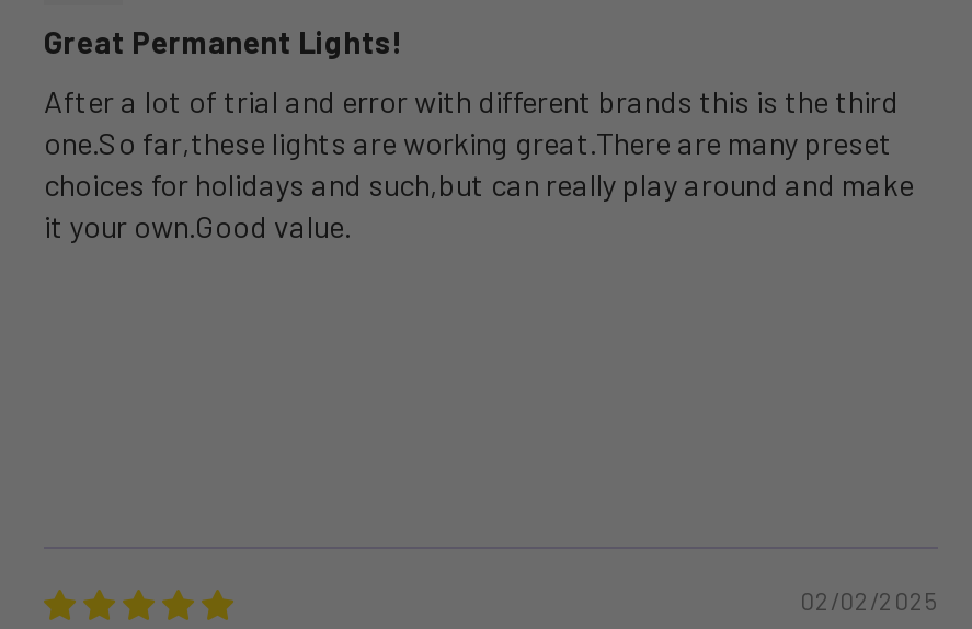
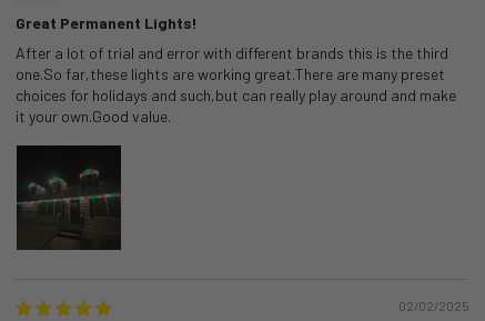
+ [image]
